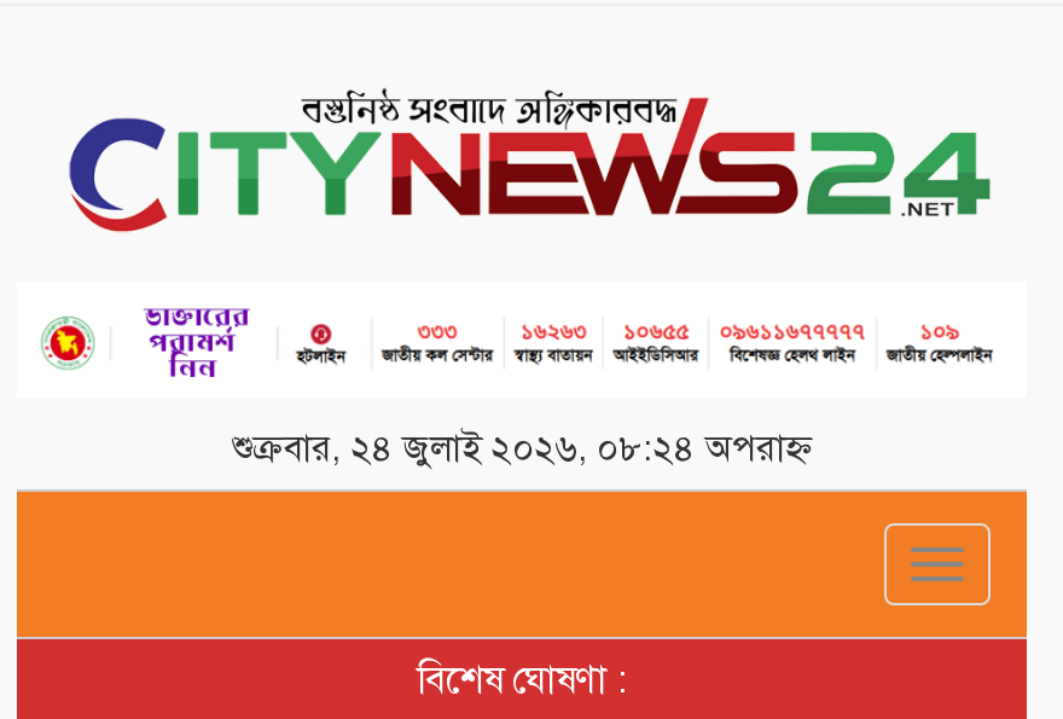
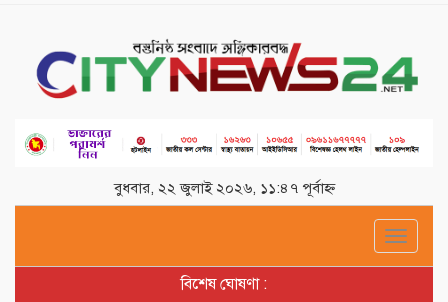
- শুক্রবার, ২৪ জুলাই ২০২৬, ০৮:২৪ অপরাহ্ন
+ বুধবার, ২২ জুলাই ২০২৬, ১১:৪৭ পূর্বাহ্ন
